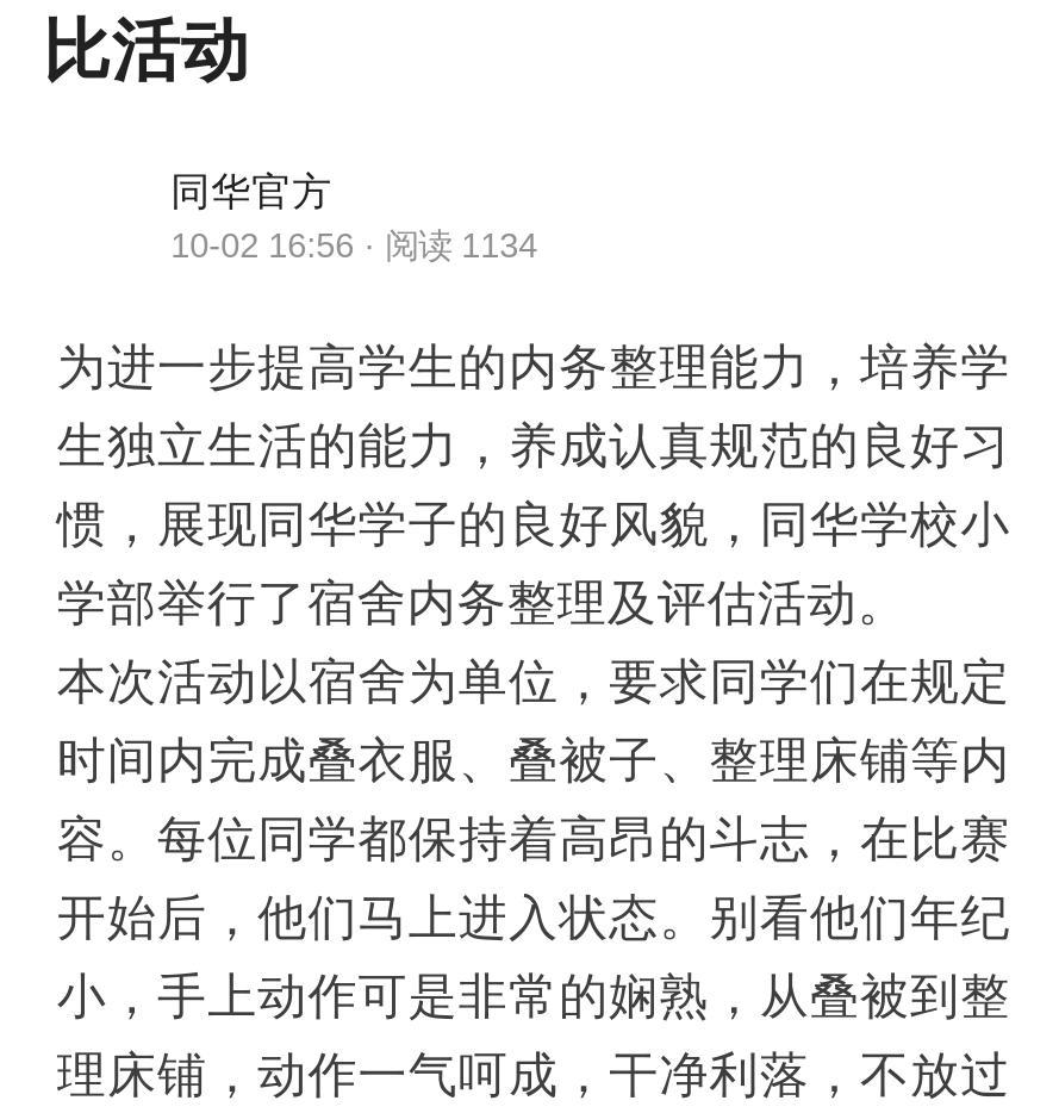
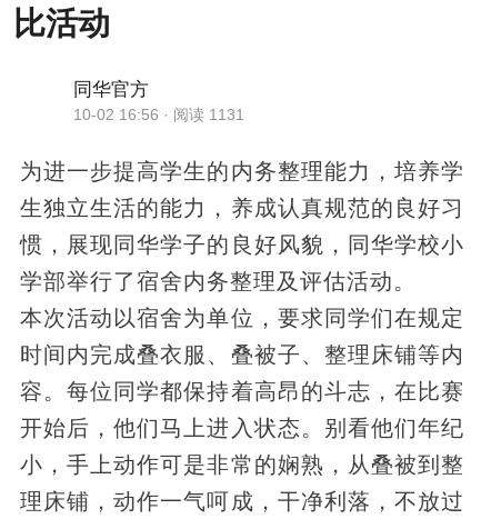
- 10-02 16:56 ·阅读 1134
+ 10-02 16:56 ·阅读 1131
